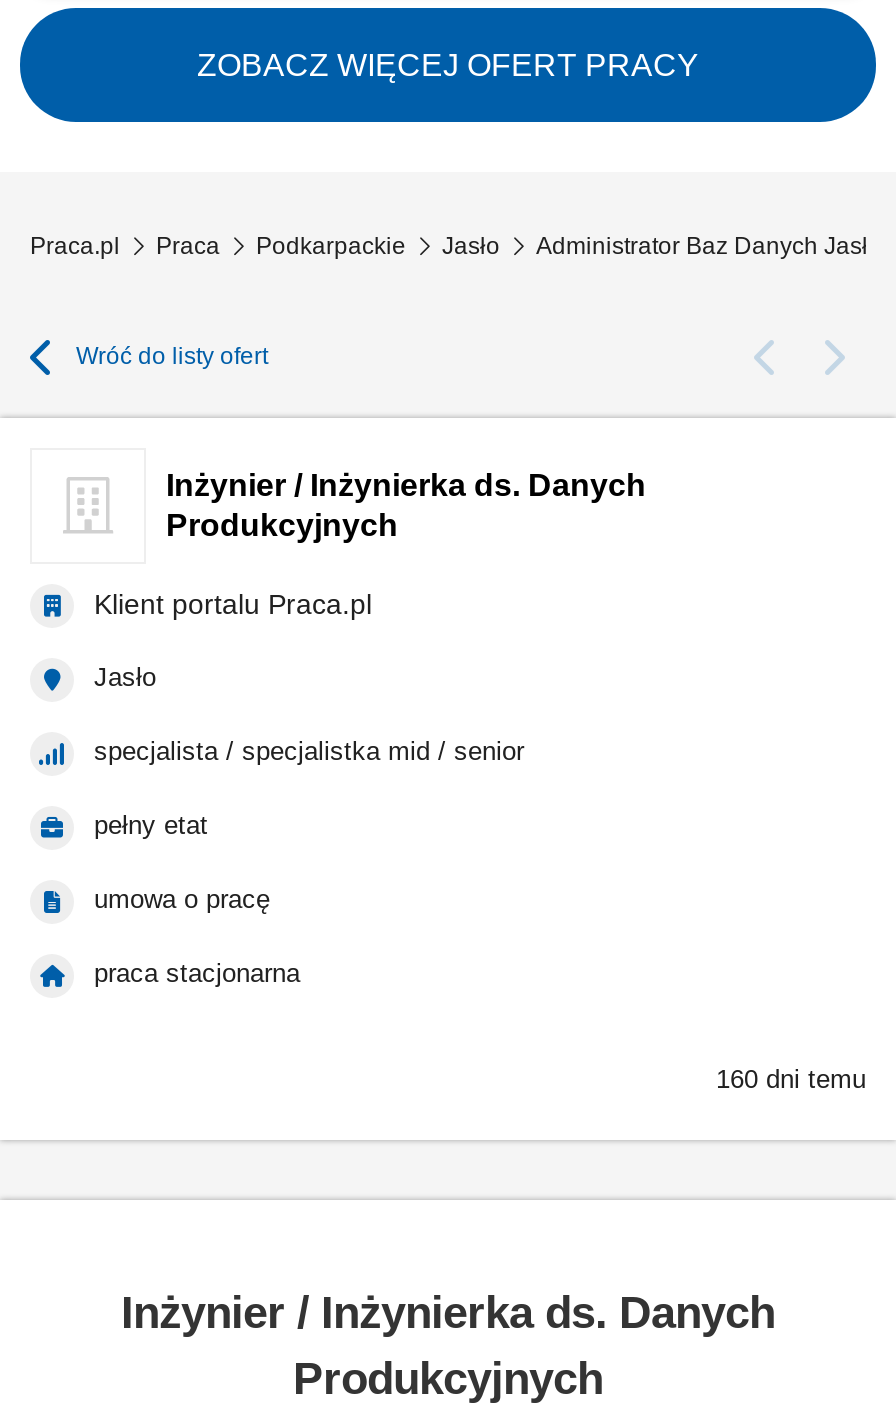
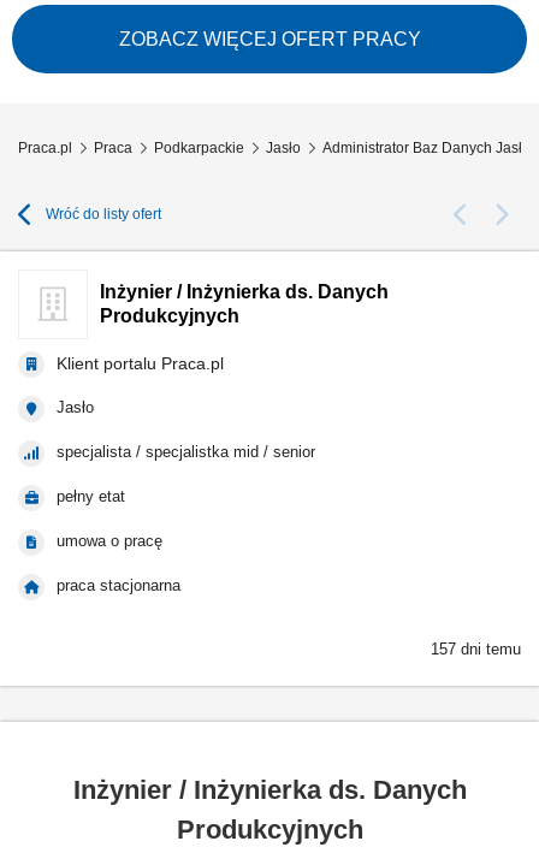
- 160 dni temu
+ 157 dni temu
